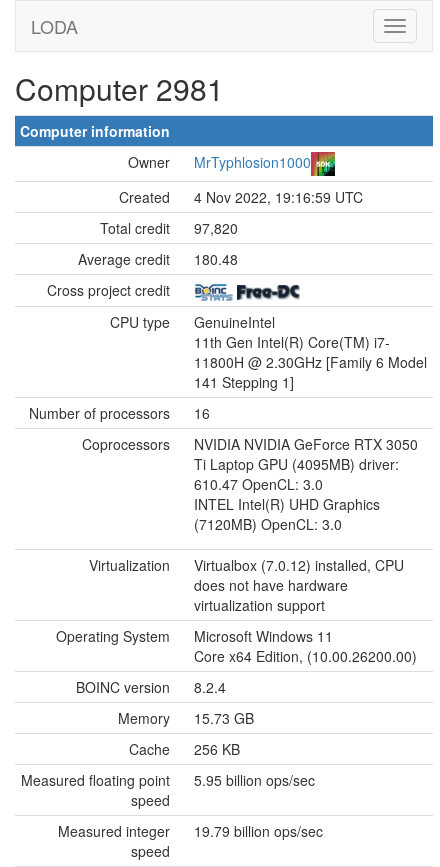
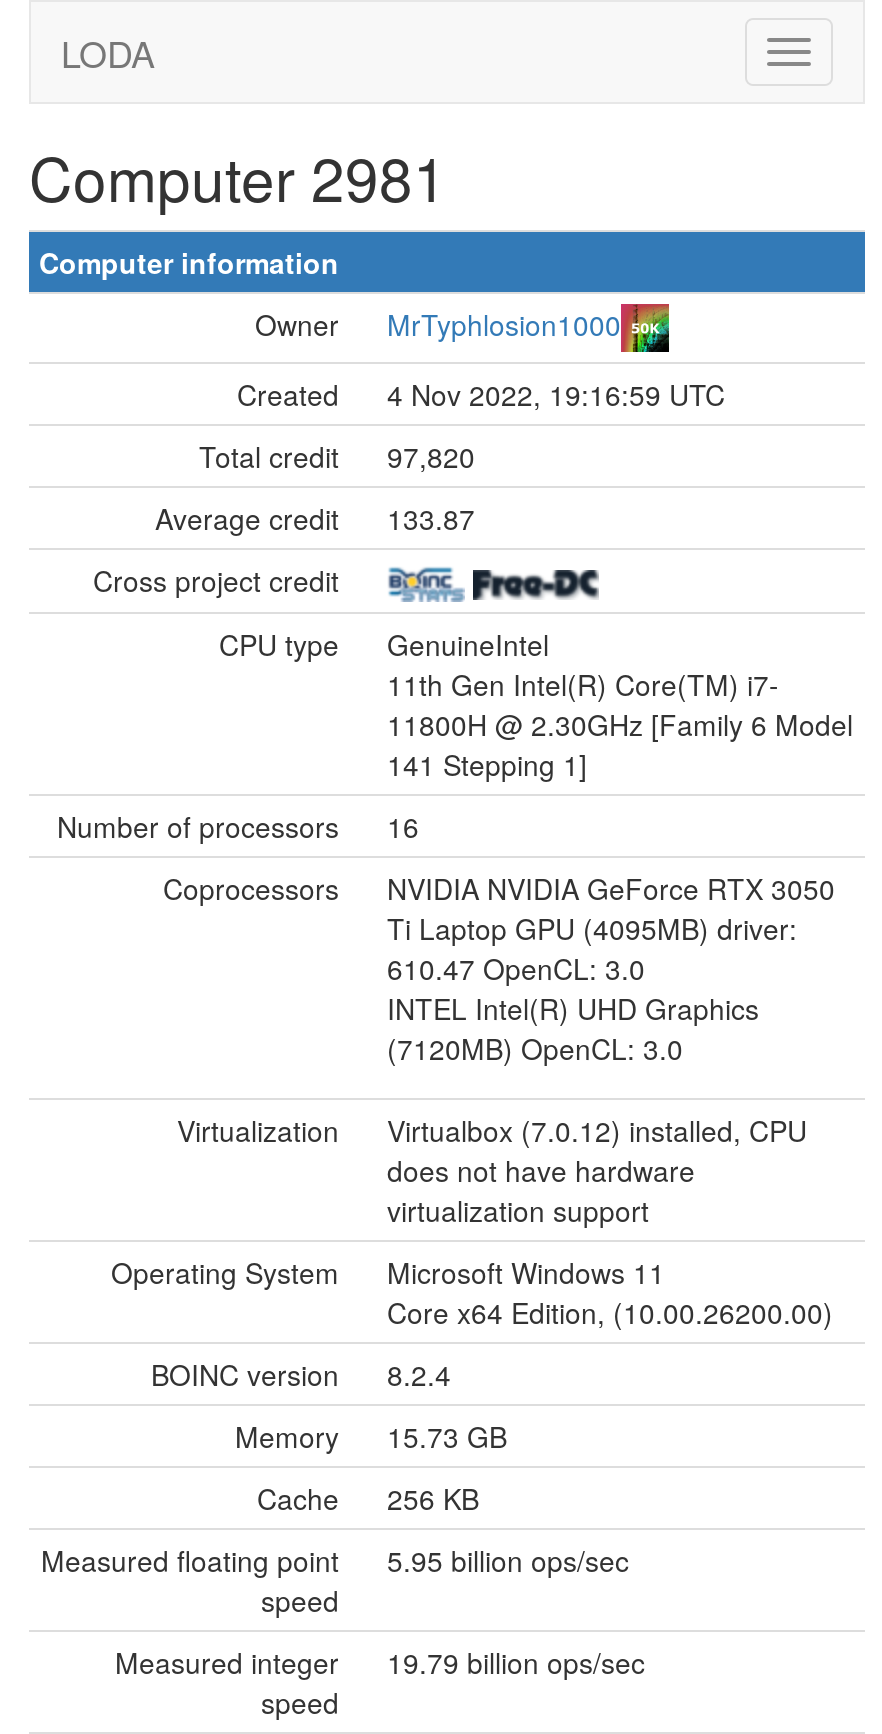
- Average credit 180.48
+ Average credit 133.87
